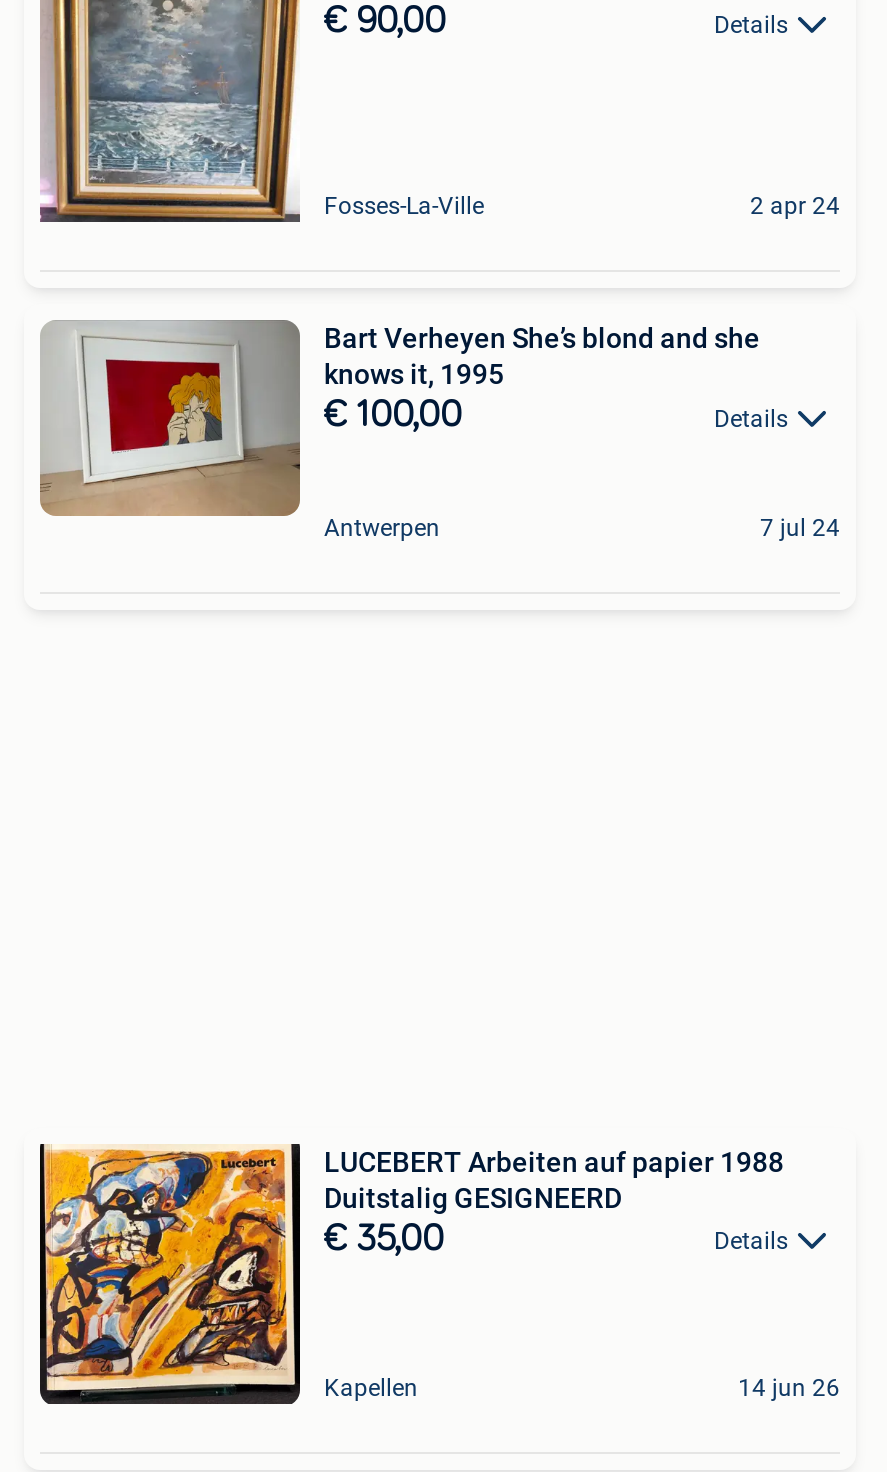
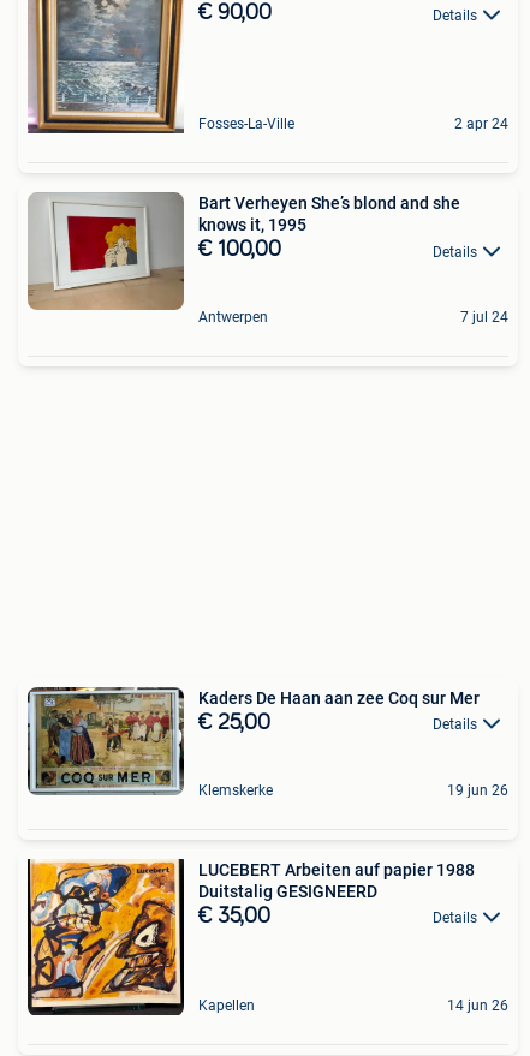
+ [image]
+ Kaders De Haan aan zee Coq sur Mer
+ € 25,00
+ Details

+ Klemskerke
+ 19 jun 26
